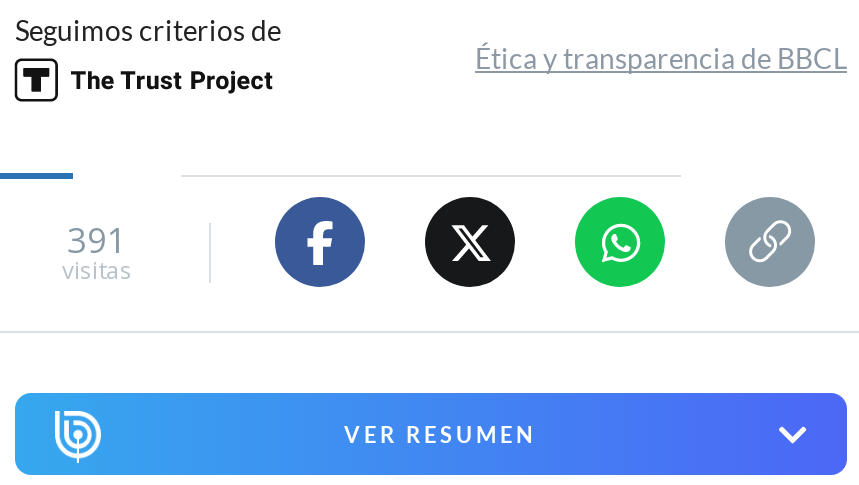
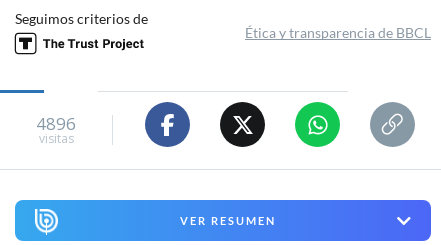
- 391
+ 4896
